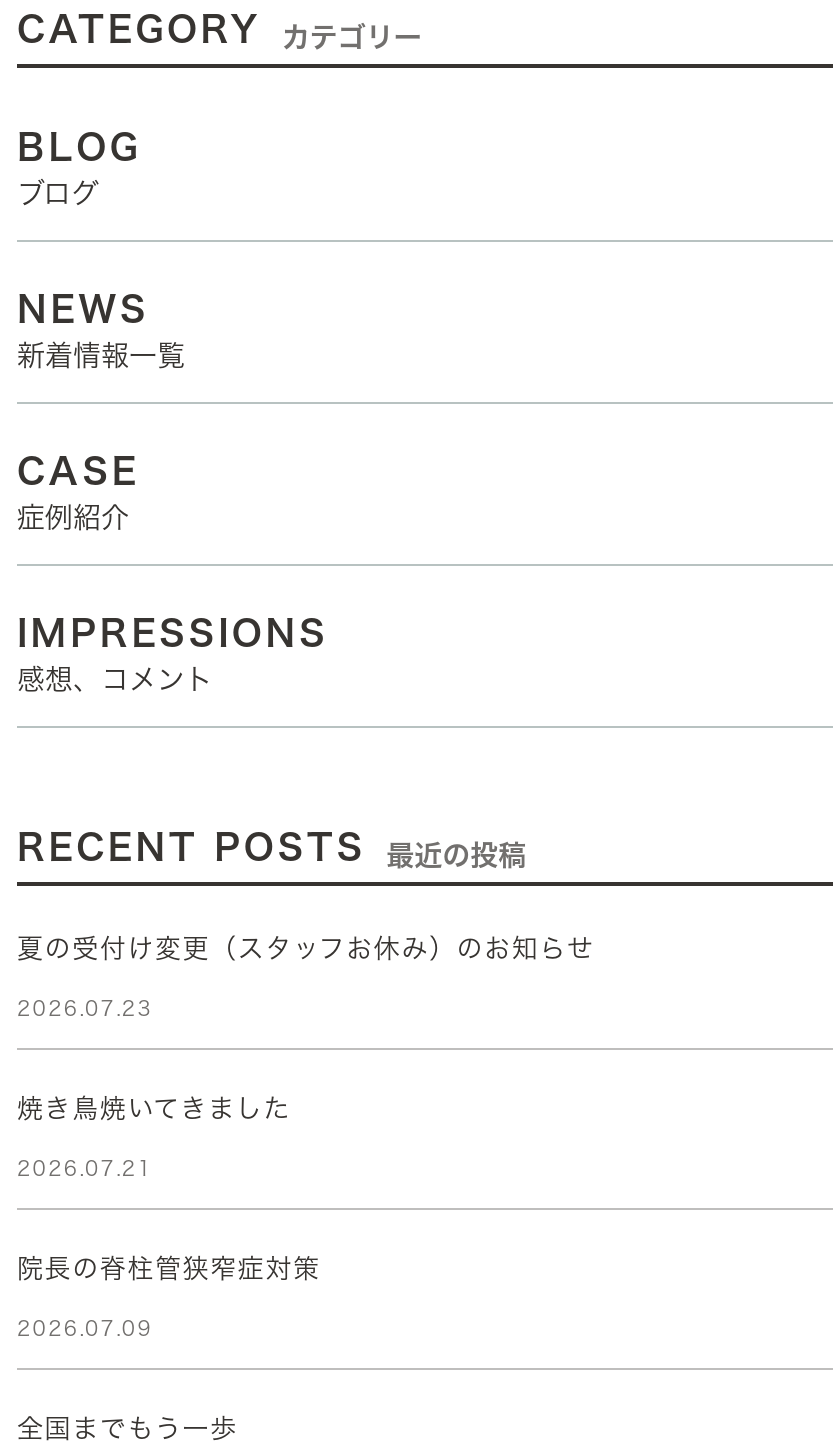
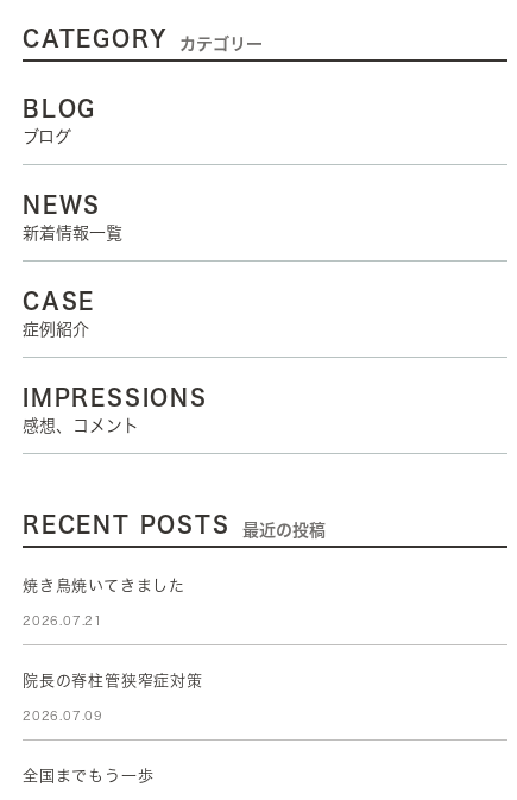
- 夏の受付け変更（スタッフお休み）のお知らせ
- 2026.07.23
